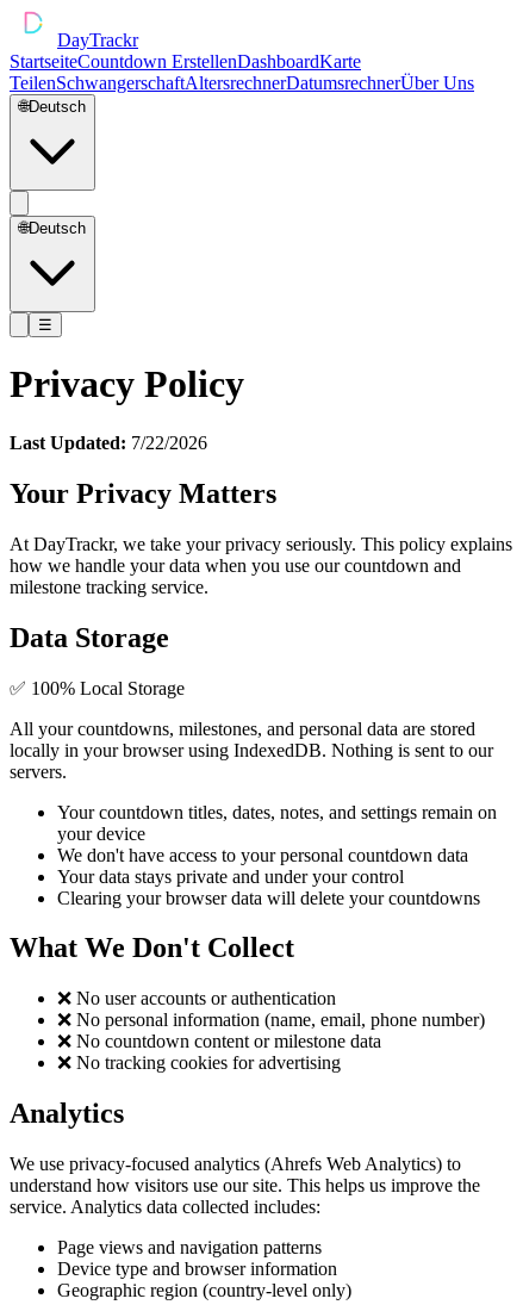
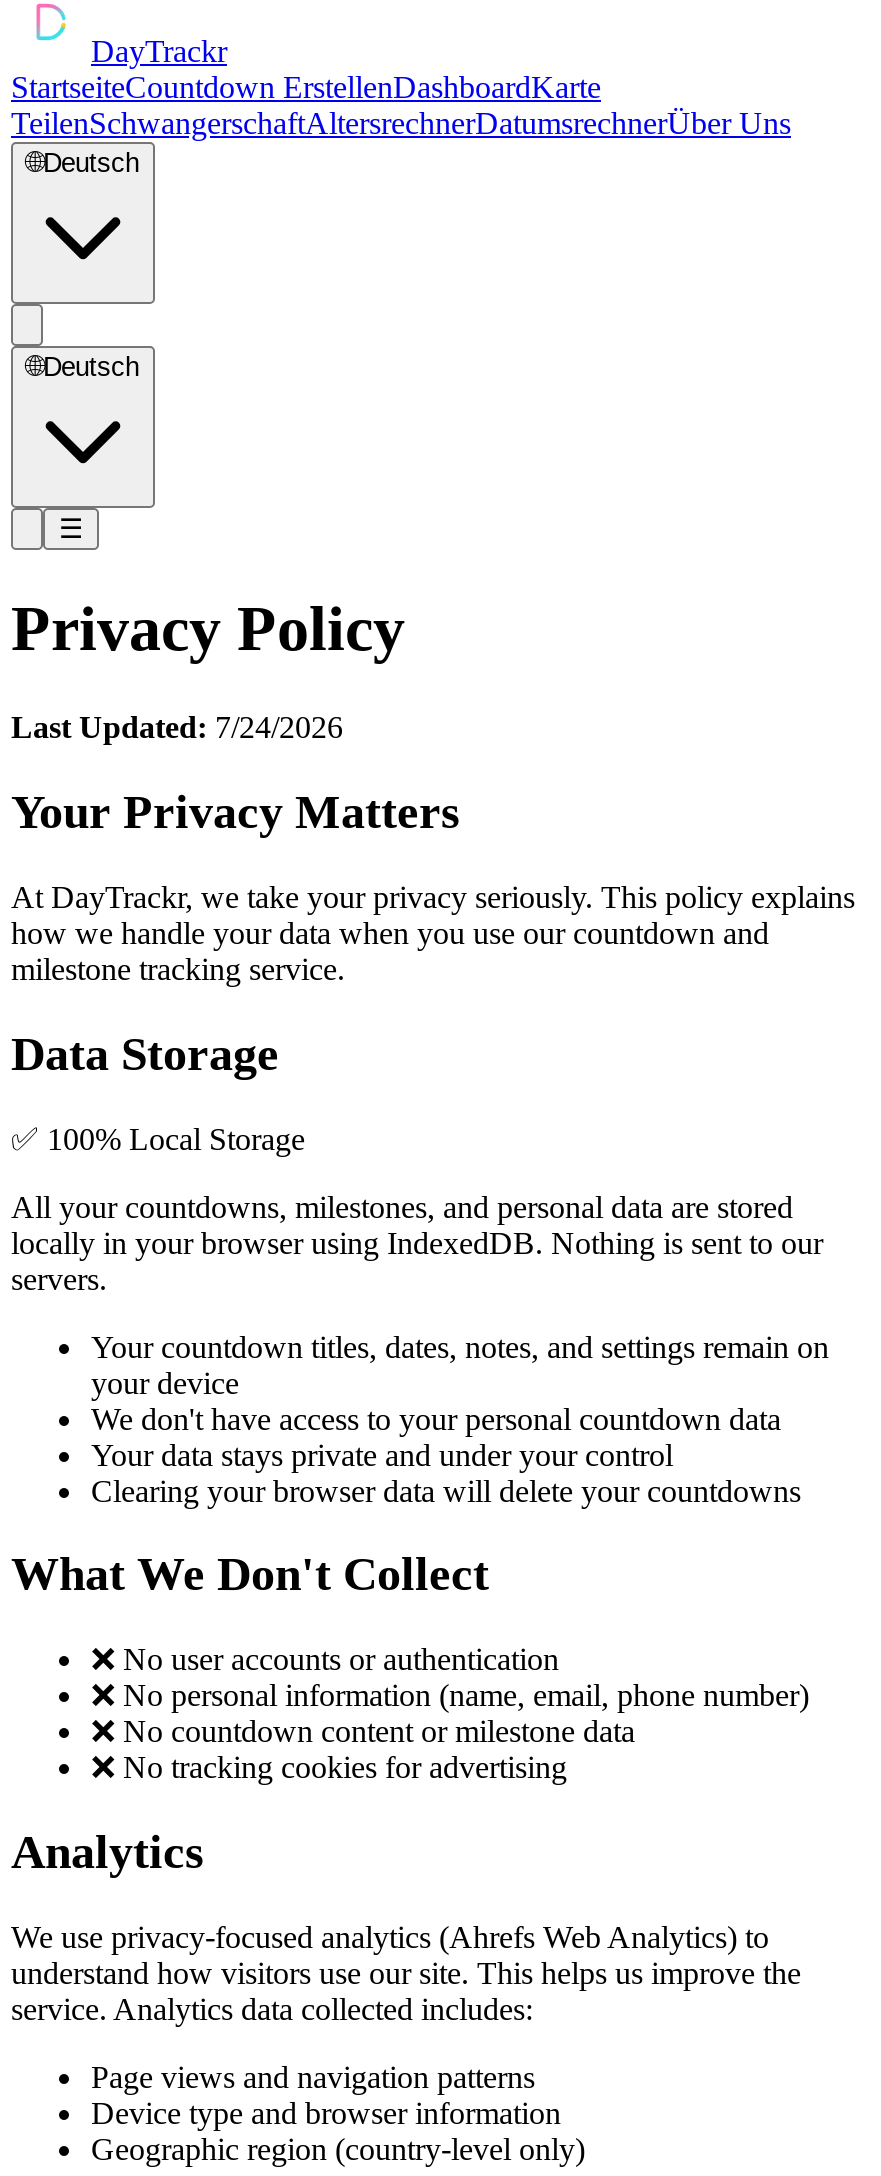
- Last Updated: 7/22/2026
+ Last Updated: 7/24/2026
